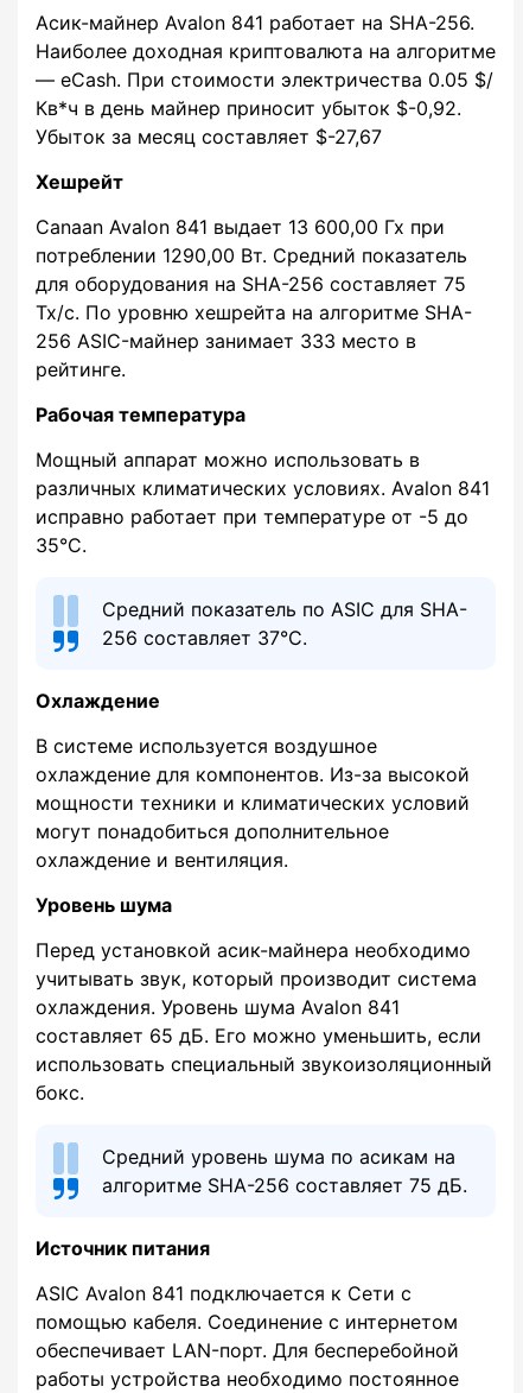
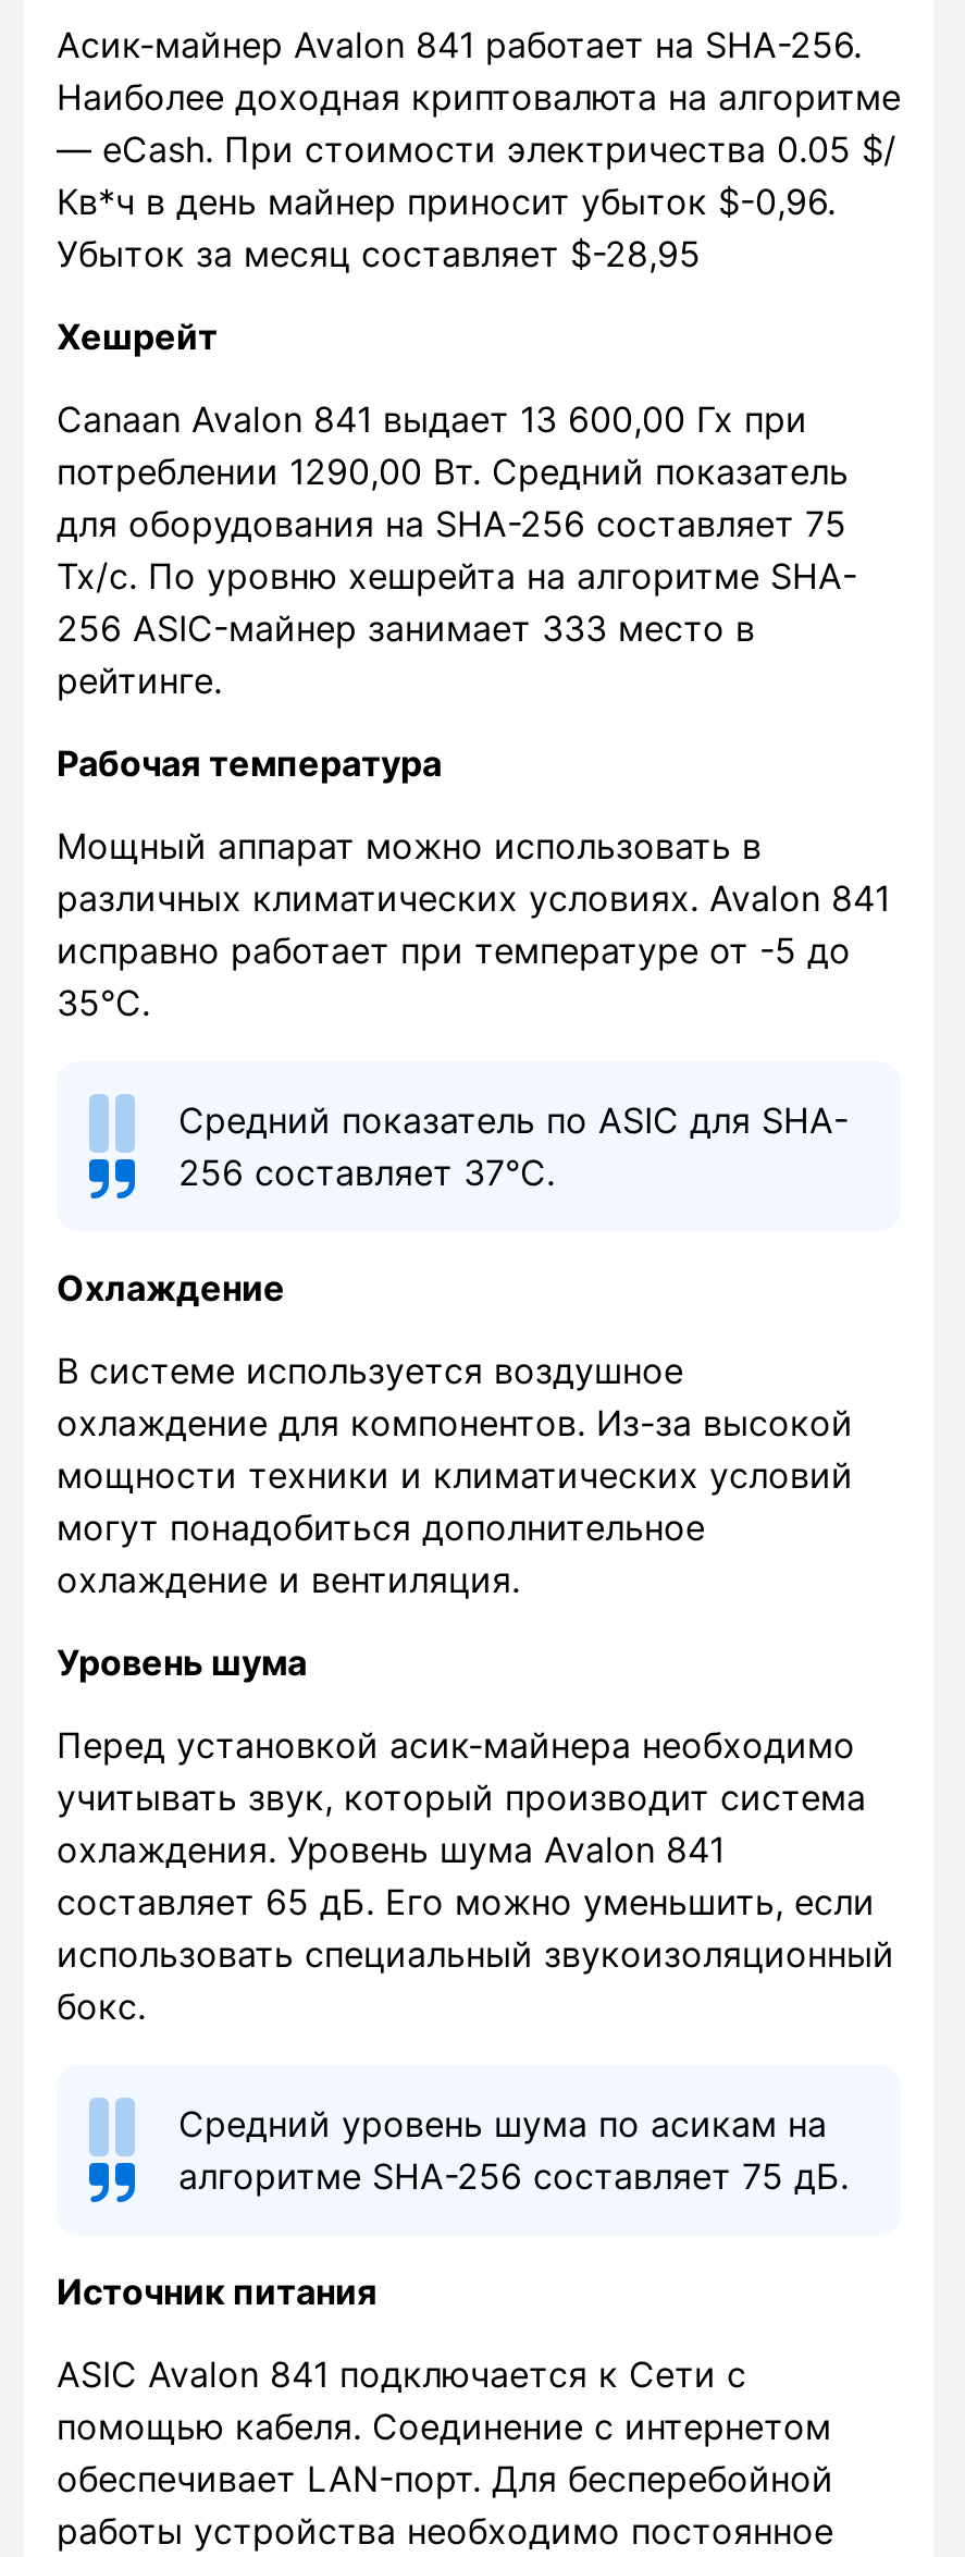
- Кв*ч в день майнер приносит убыток $-0,92.
+ Кв*ч в день майнер приносит убыток $-0,96.

- Убыток за месяц составляет $-27,67
+ Убыток за месяц составляет $-28,95
